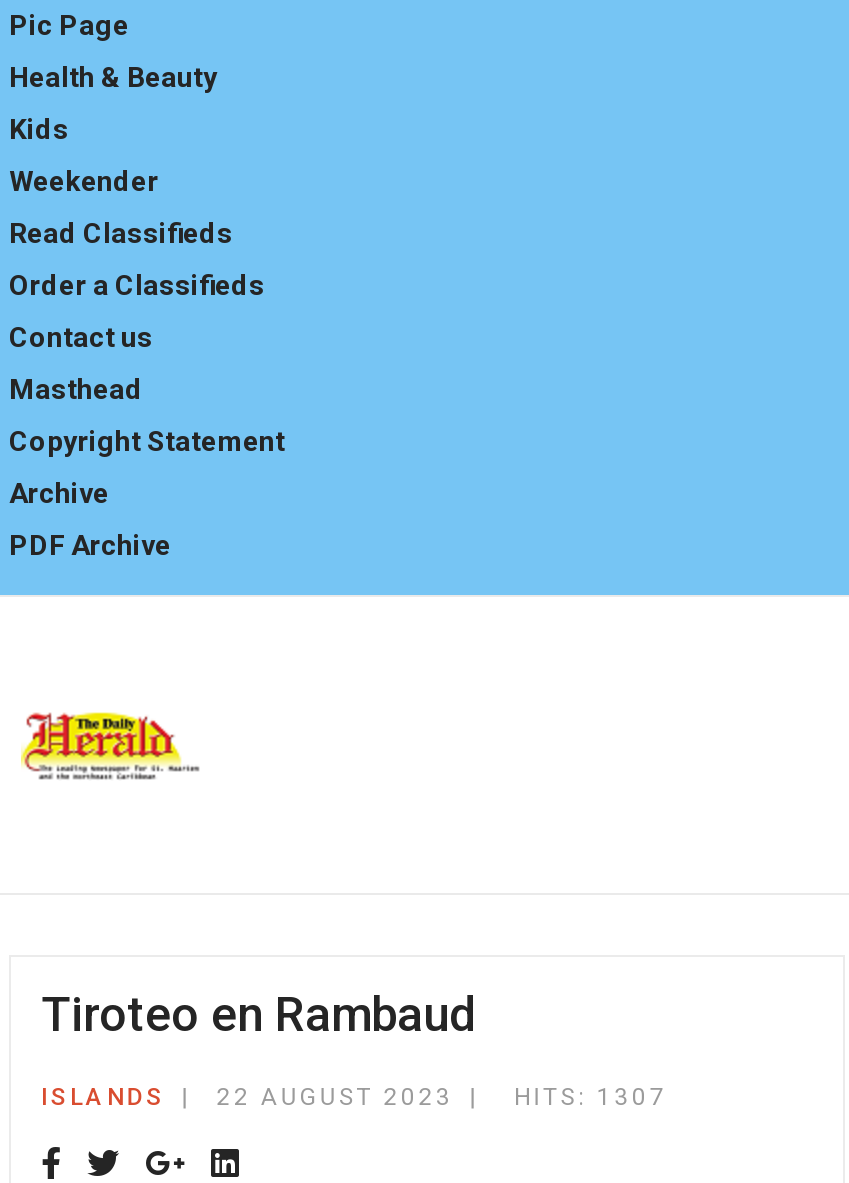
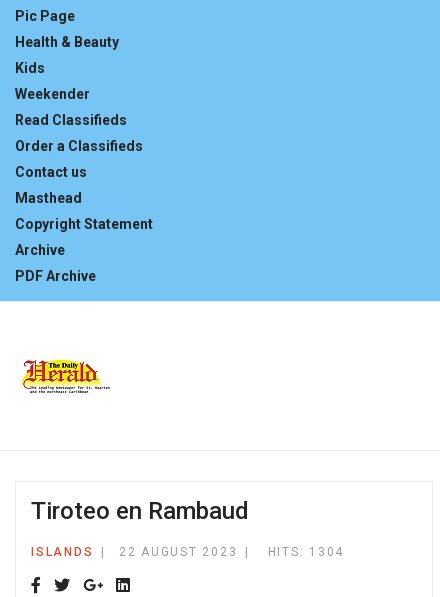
- HITS: 1307
+ HITS: 1304
